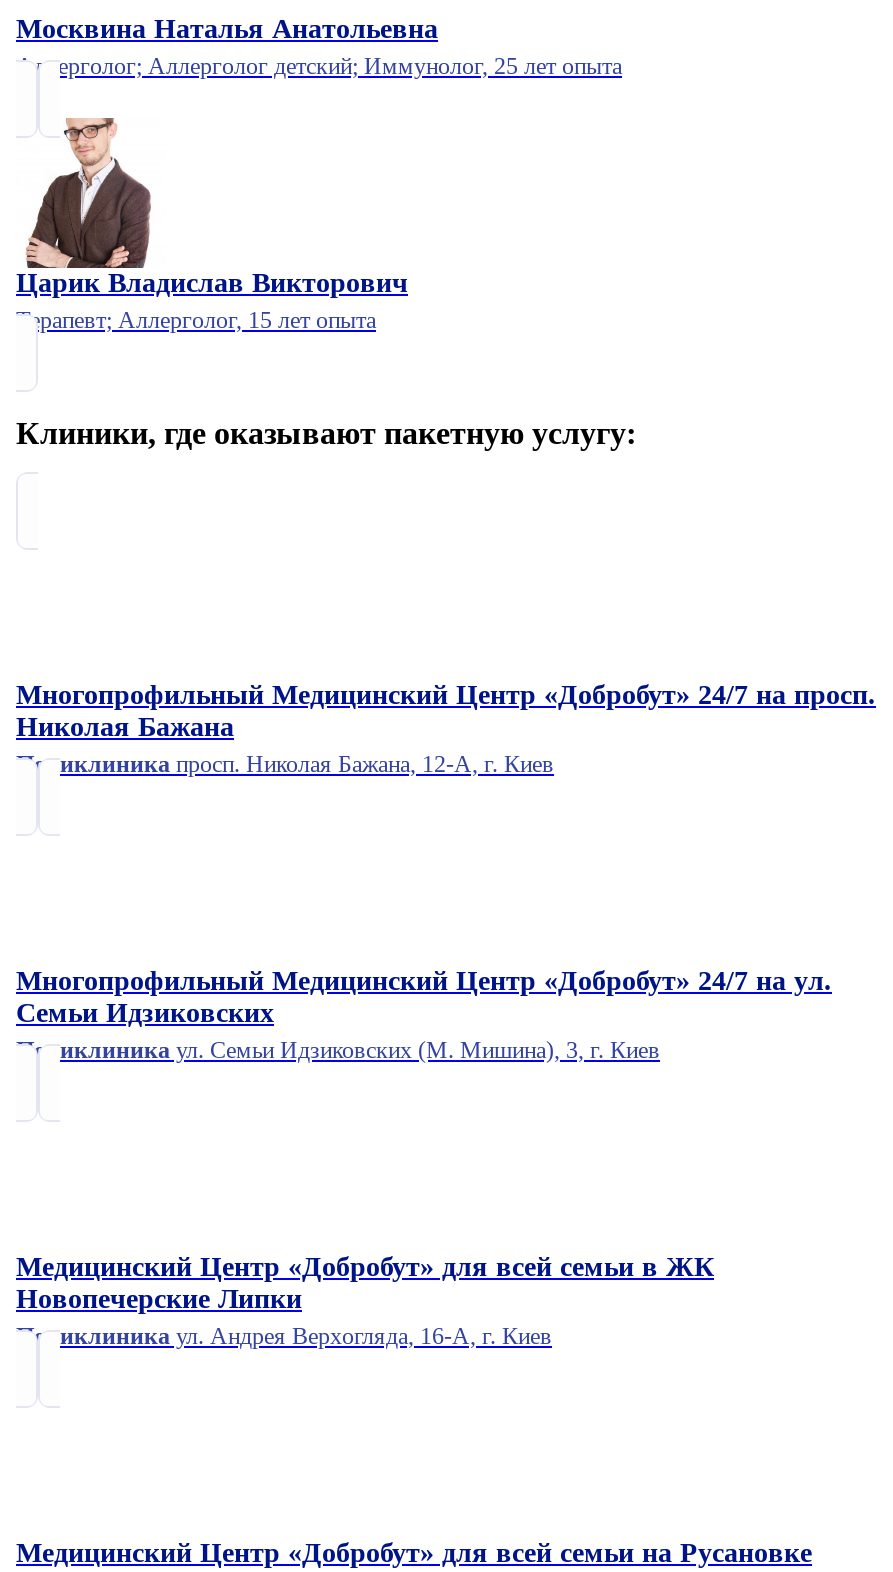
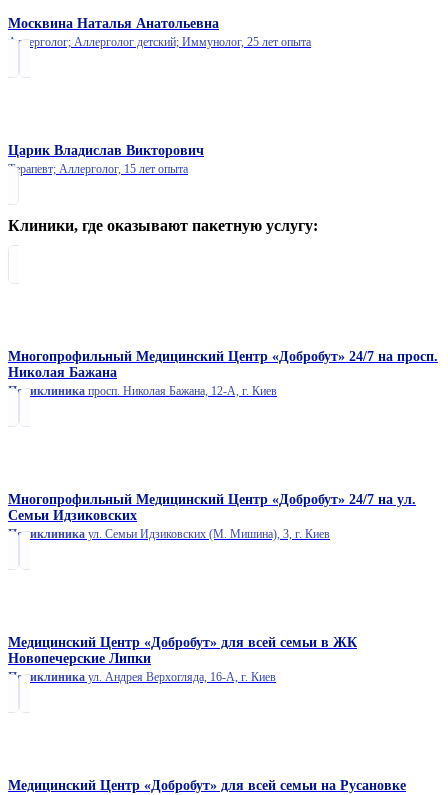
- [image]
